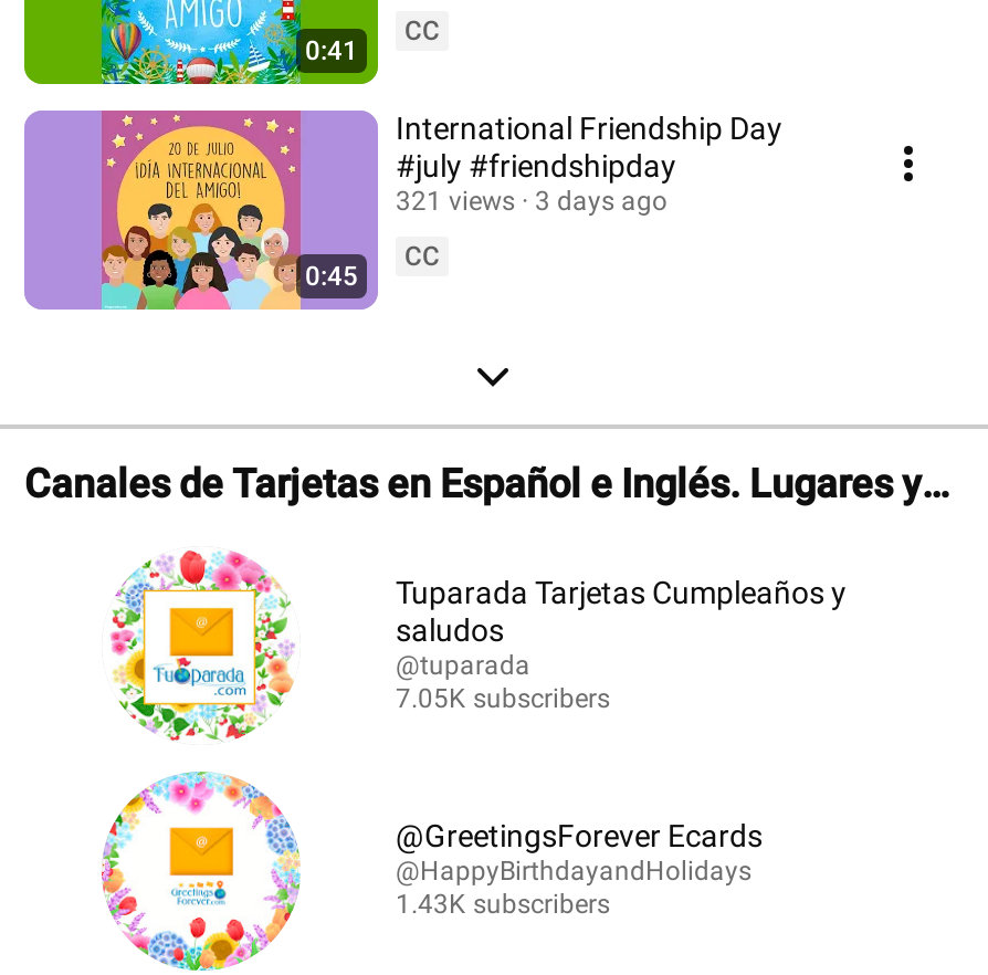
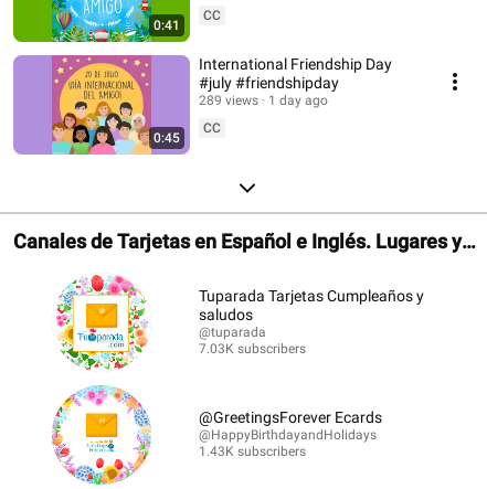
- 321 views
+ 289 views

- 3 days ago
+ 1 day ago

- 7.05K subscribers
+ 7.03K subscribers
